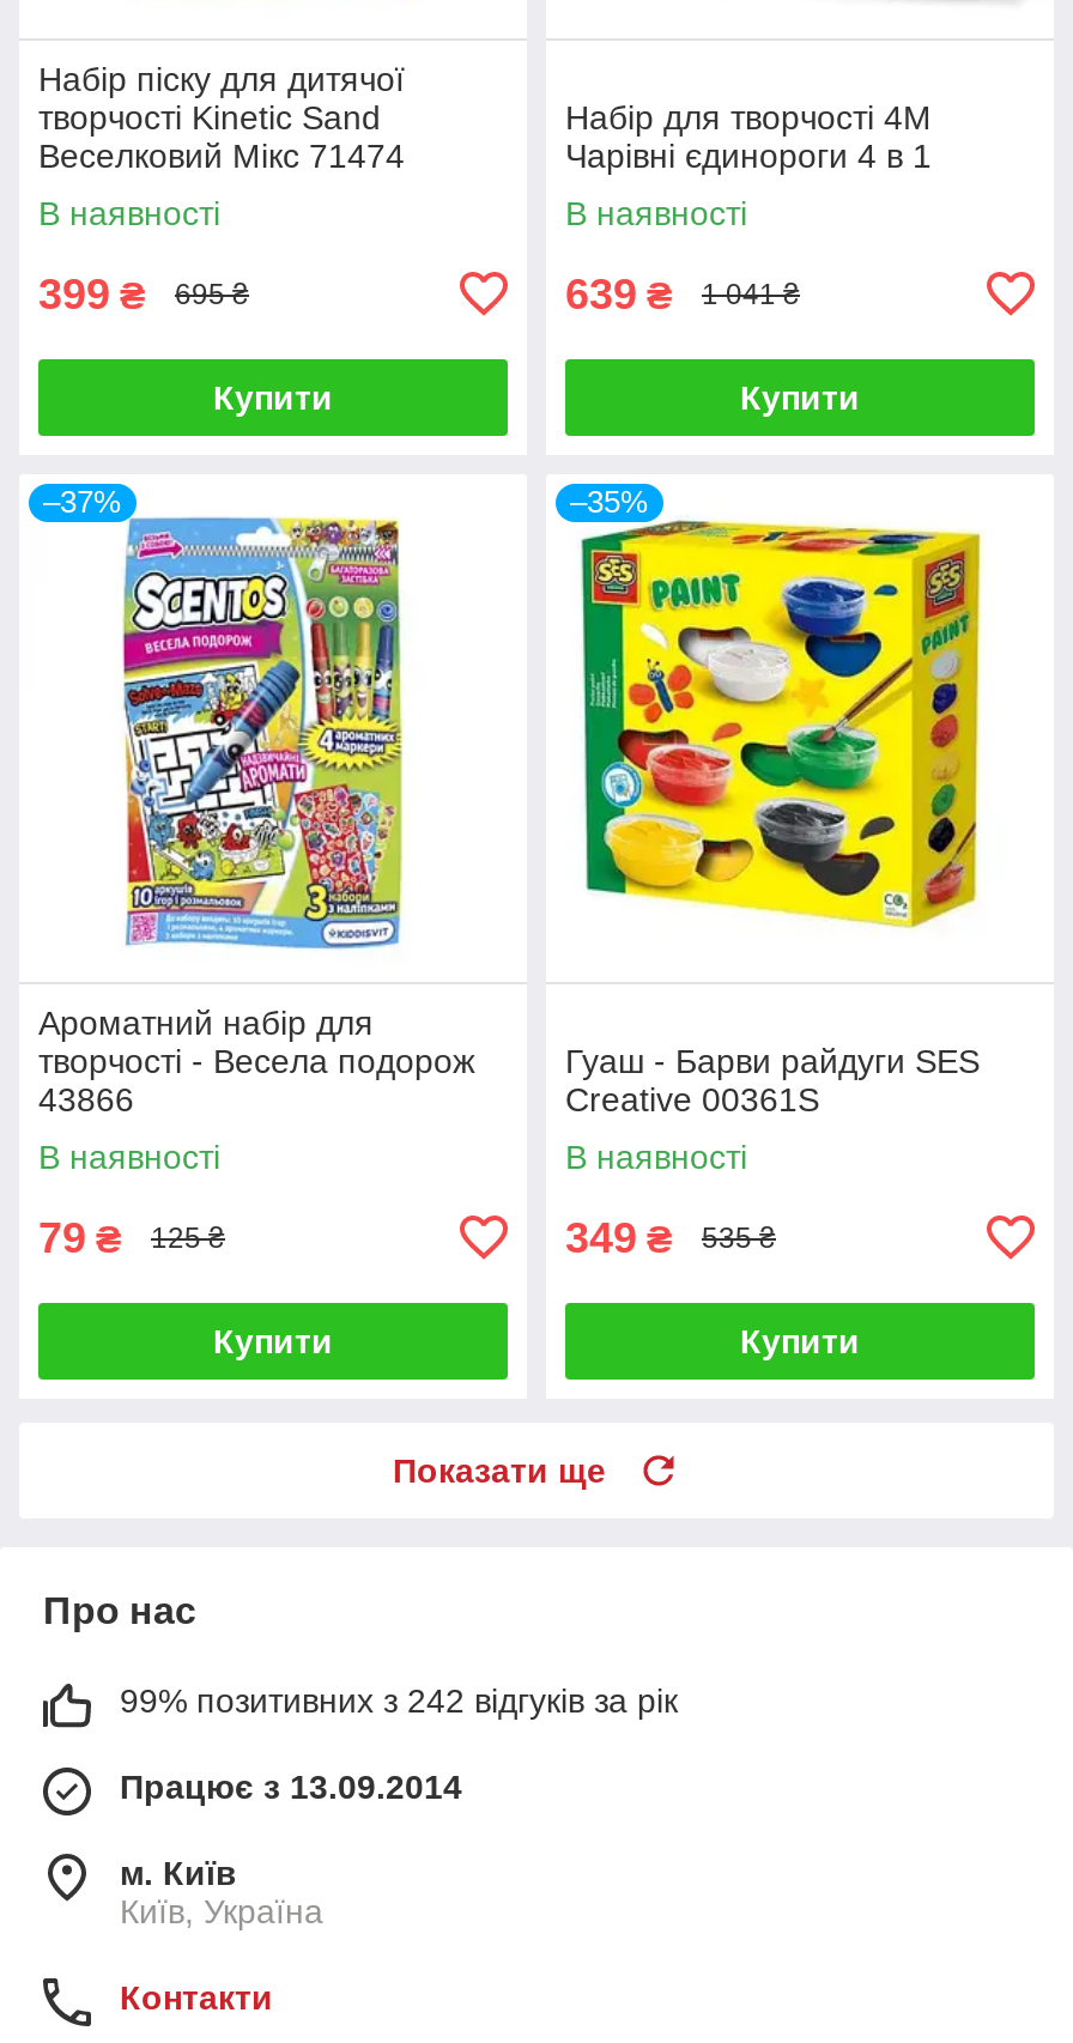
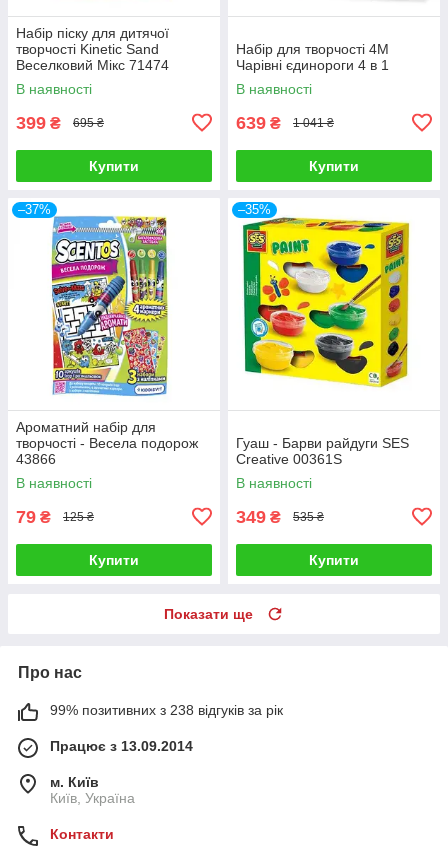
- 99% позитивних з 242 відгуків за рік
+ 99% позитивних з 238 відгуків за рік
